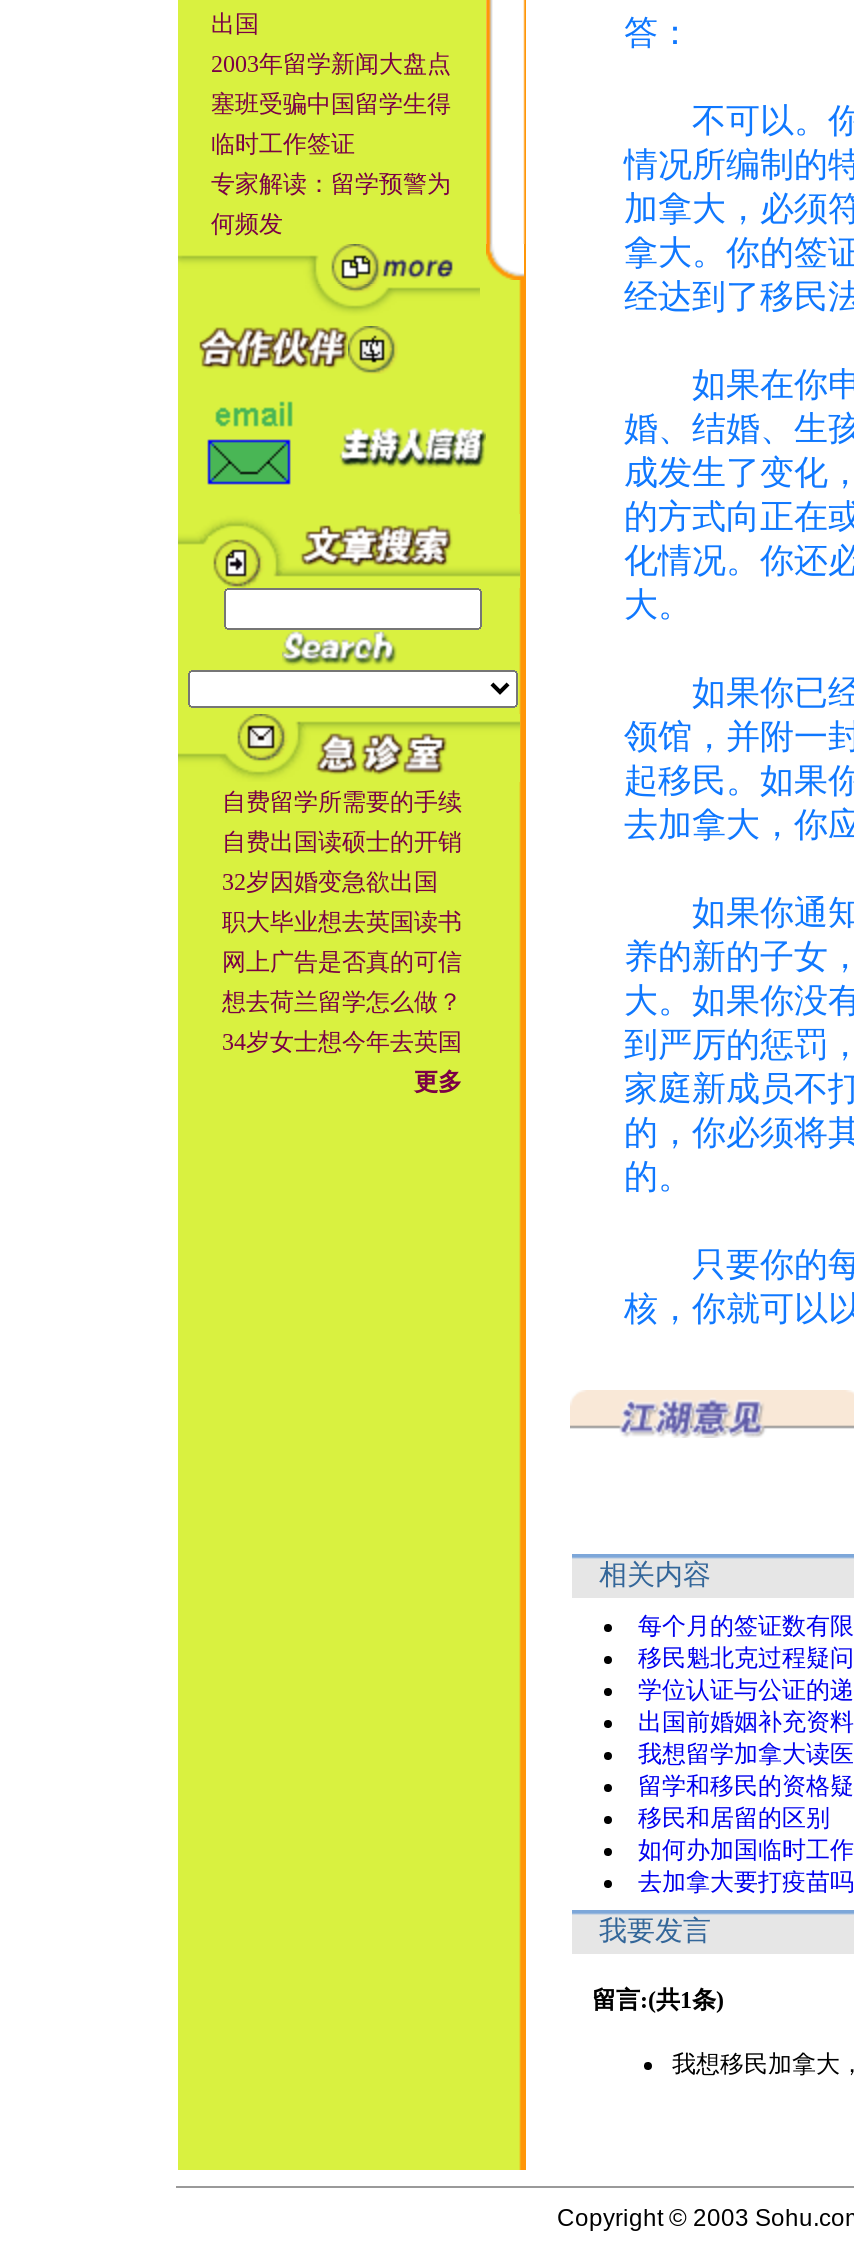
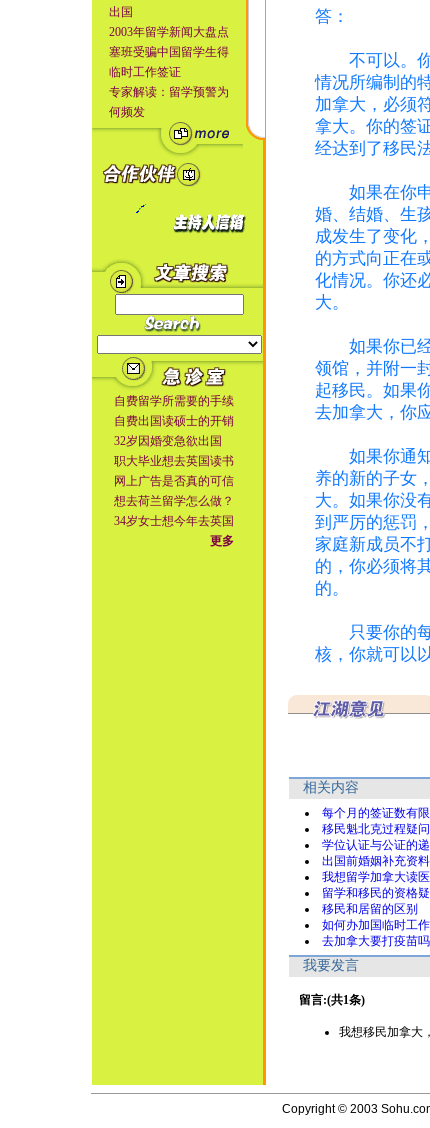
- [image]
